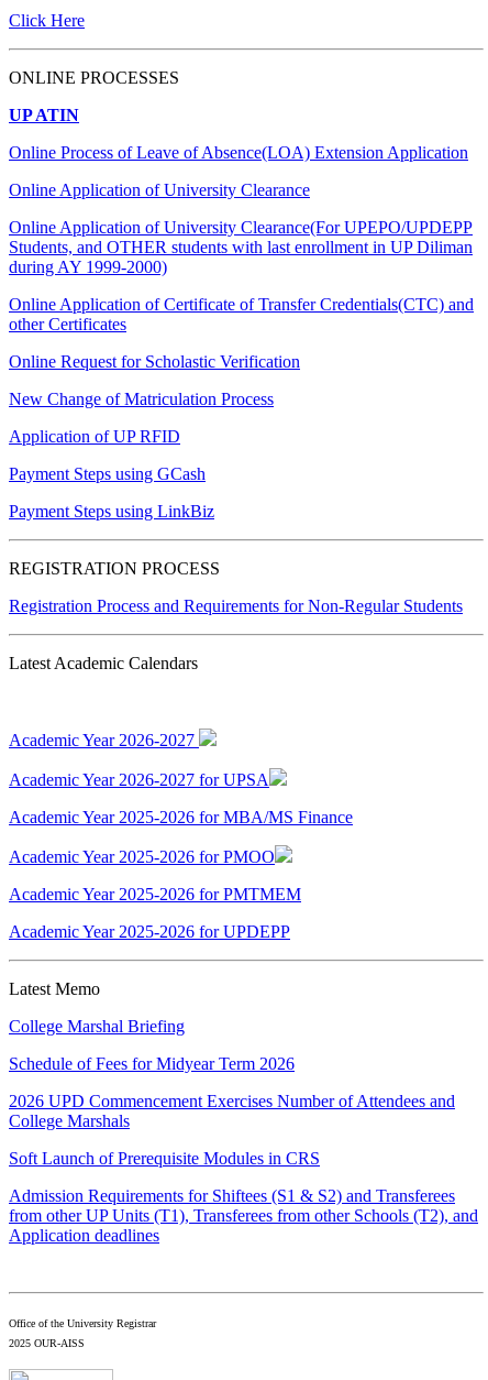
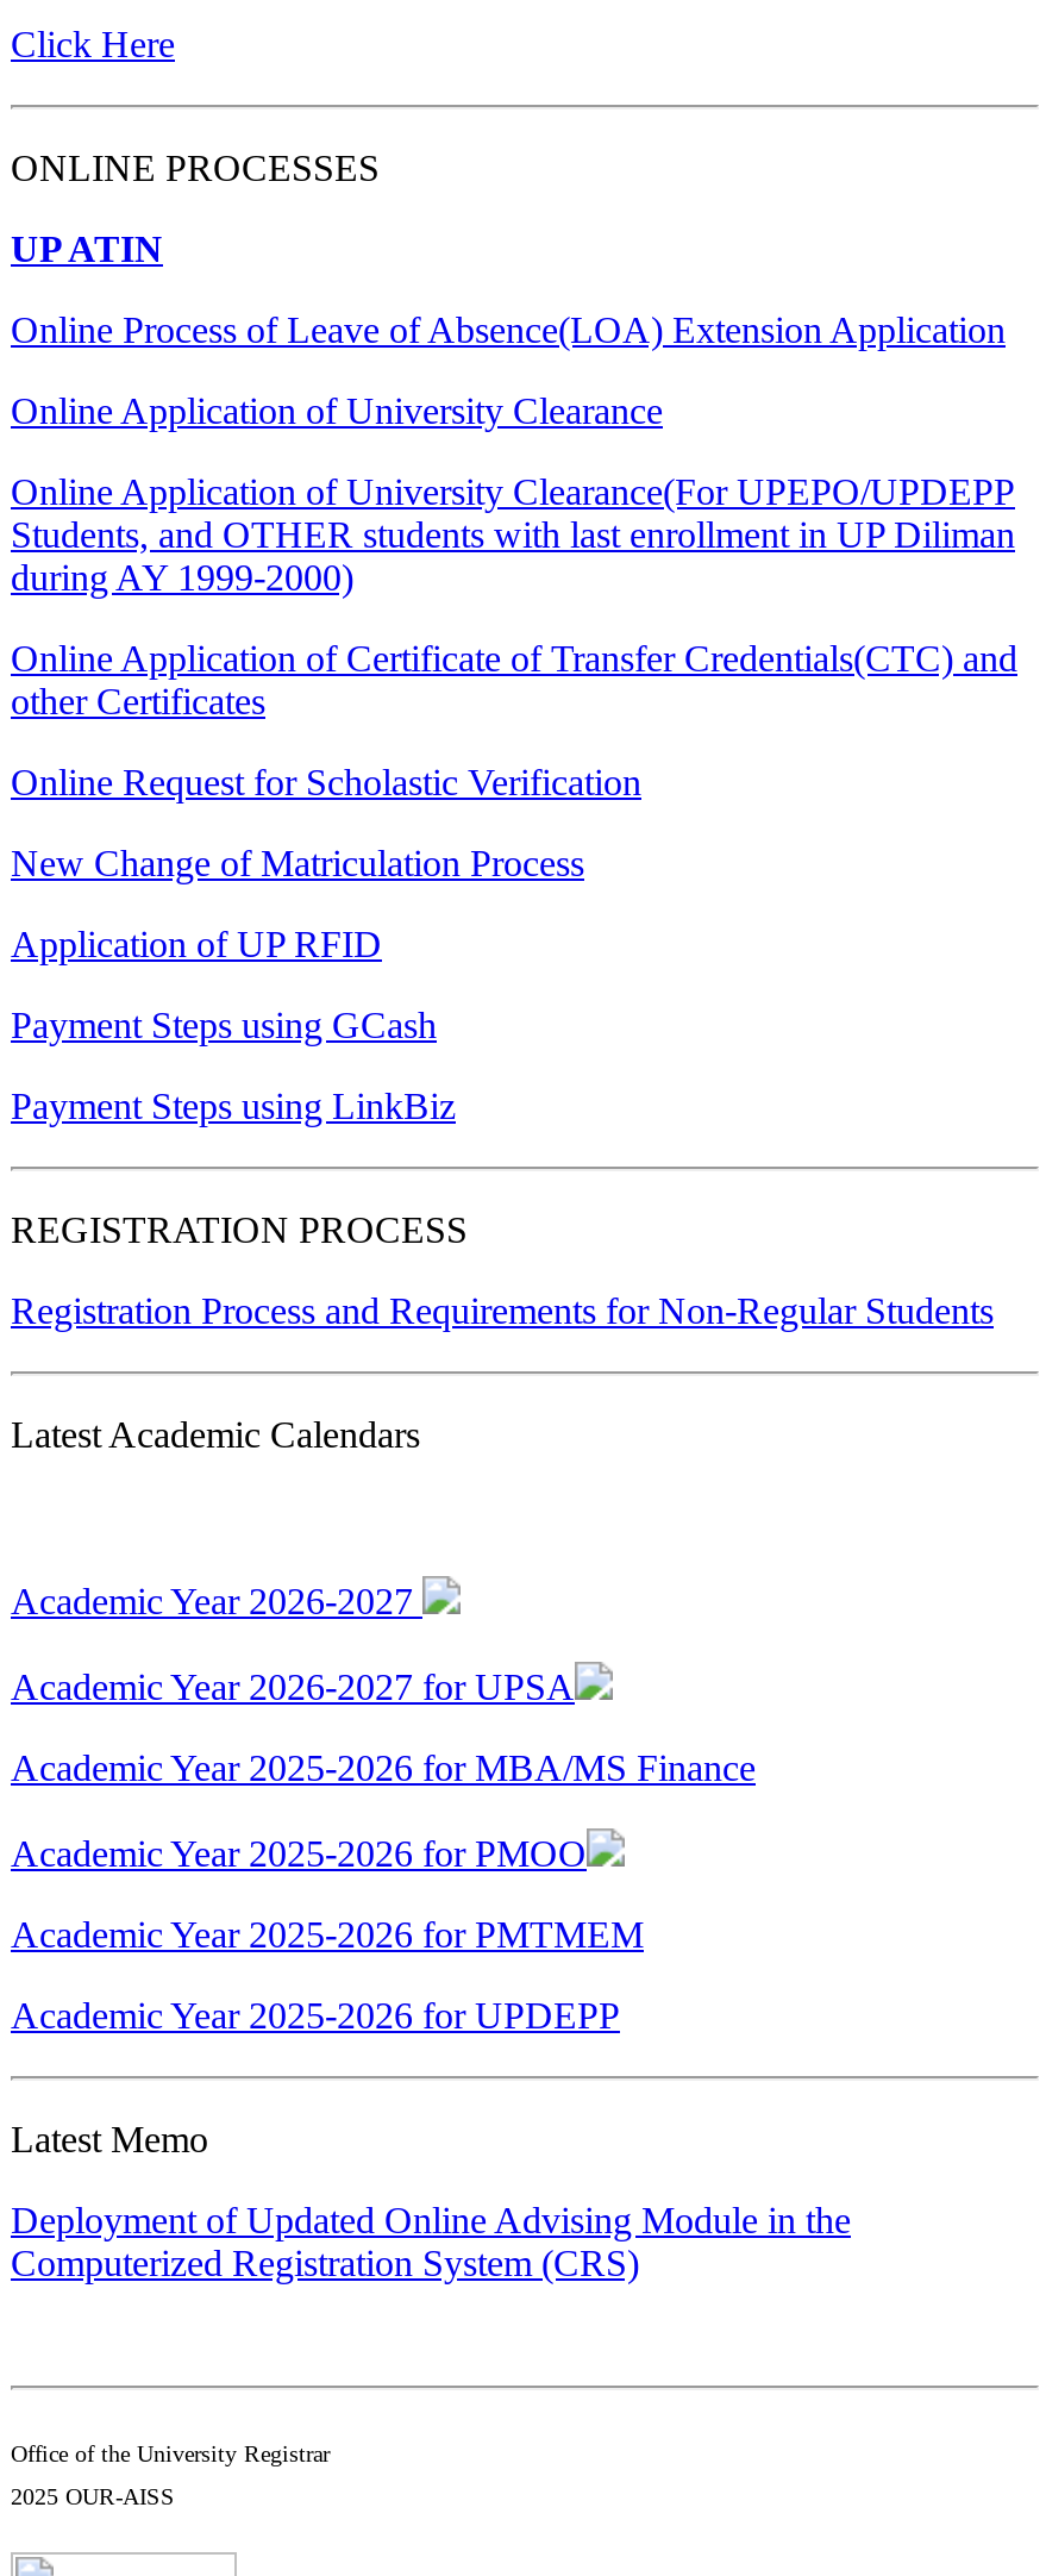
- College Marshal Briefing
- Schedule of Fees for Midyear Term 2026
- 2026 UPD Commencement Exercises Number of Attendees and
- College Marshals
- Soft Launch of Prerequisite Modules in CRS
- Admission Requirements for Shiftees (S1 & S2) and Transferees
- from other UP Units (T1), Transferees from other Schools (T2), and
- Application deadlines
+ Deployment of Updated Online Advising Module in the
+ Computerized Registration System (CRS)
